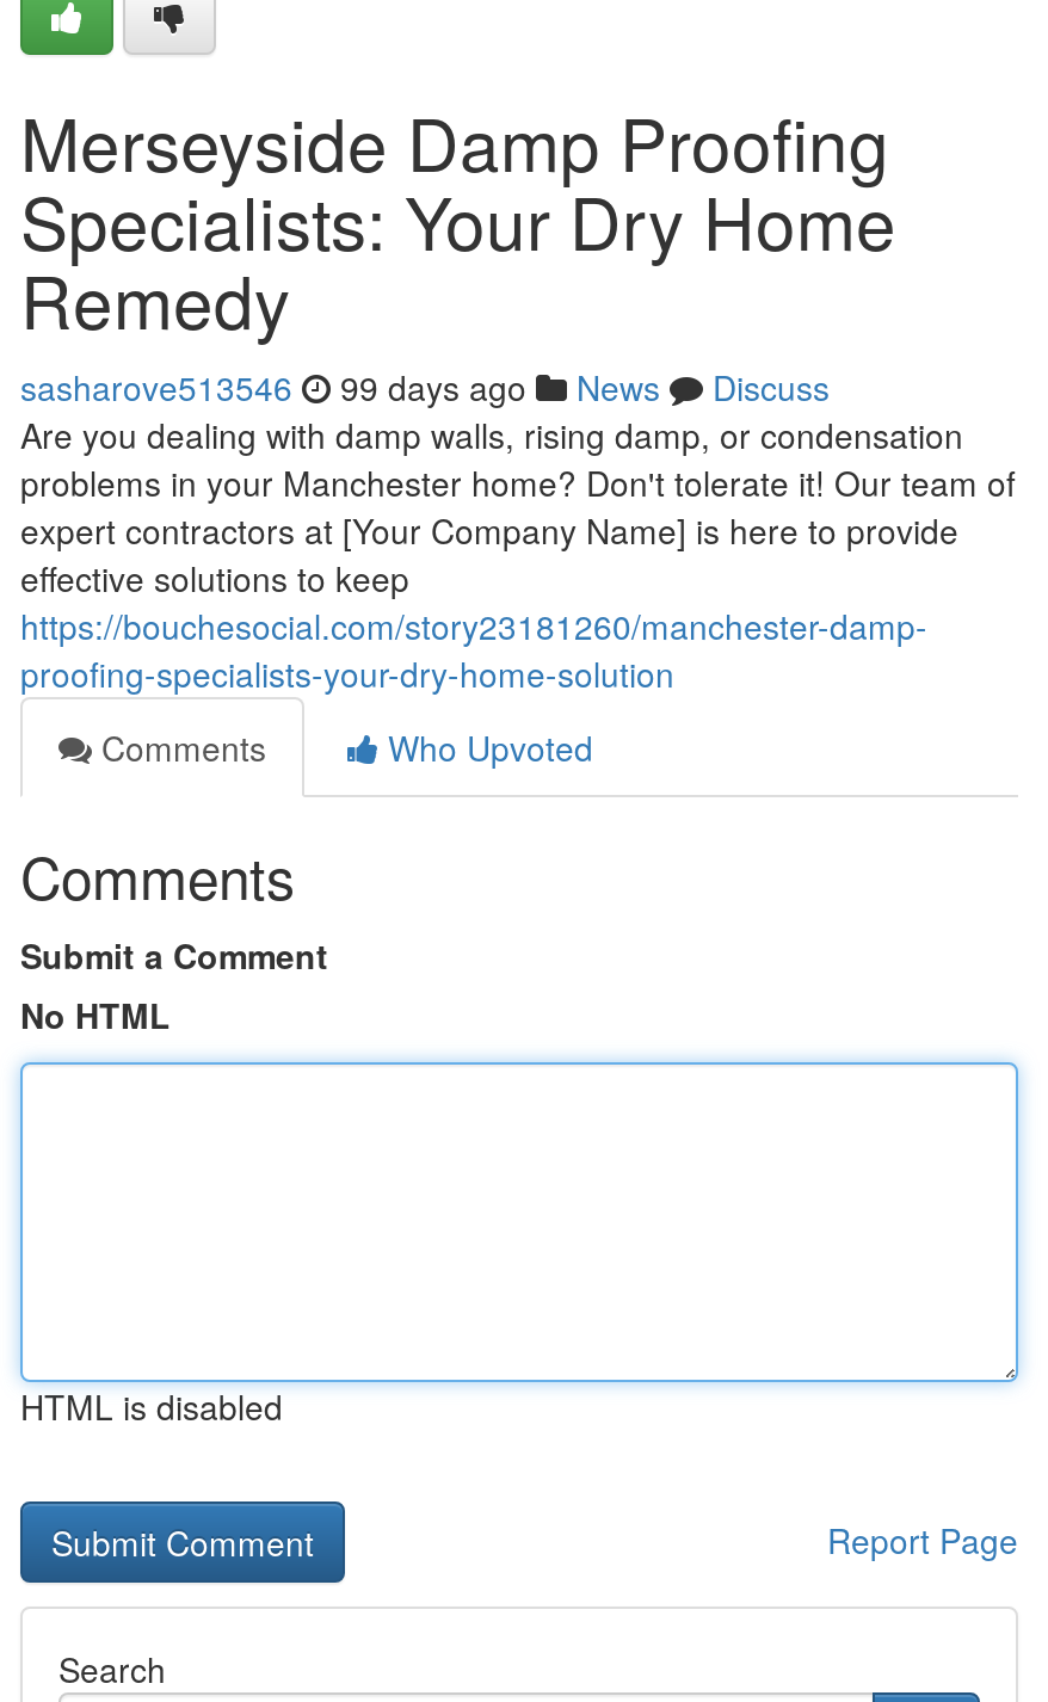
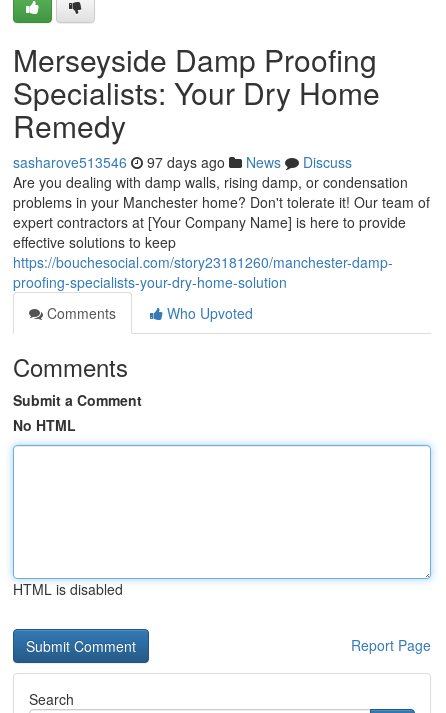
- sasharove513546 99 days ago News Discuss
+ sasharove513546 97 days ago News Discuss
